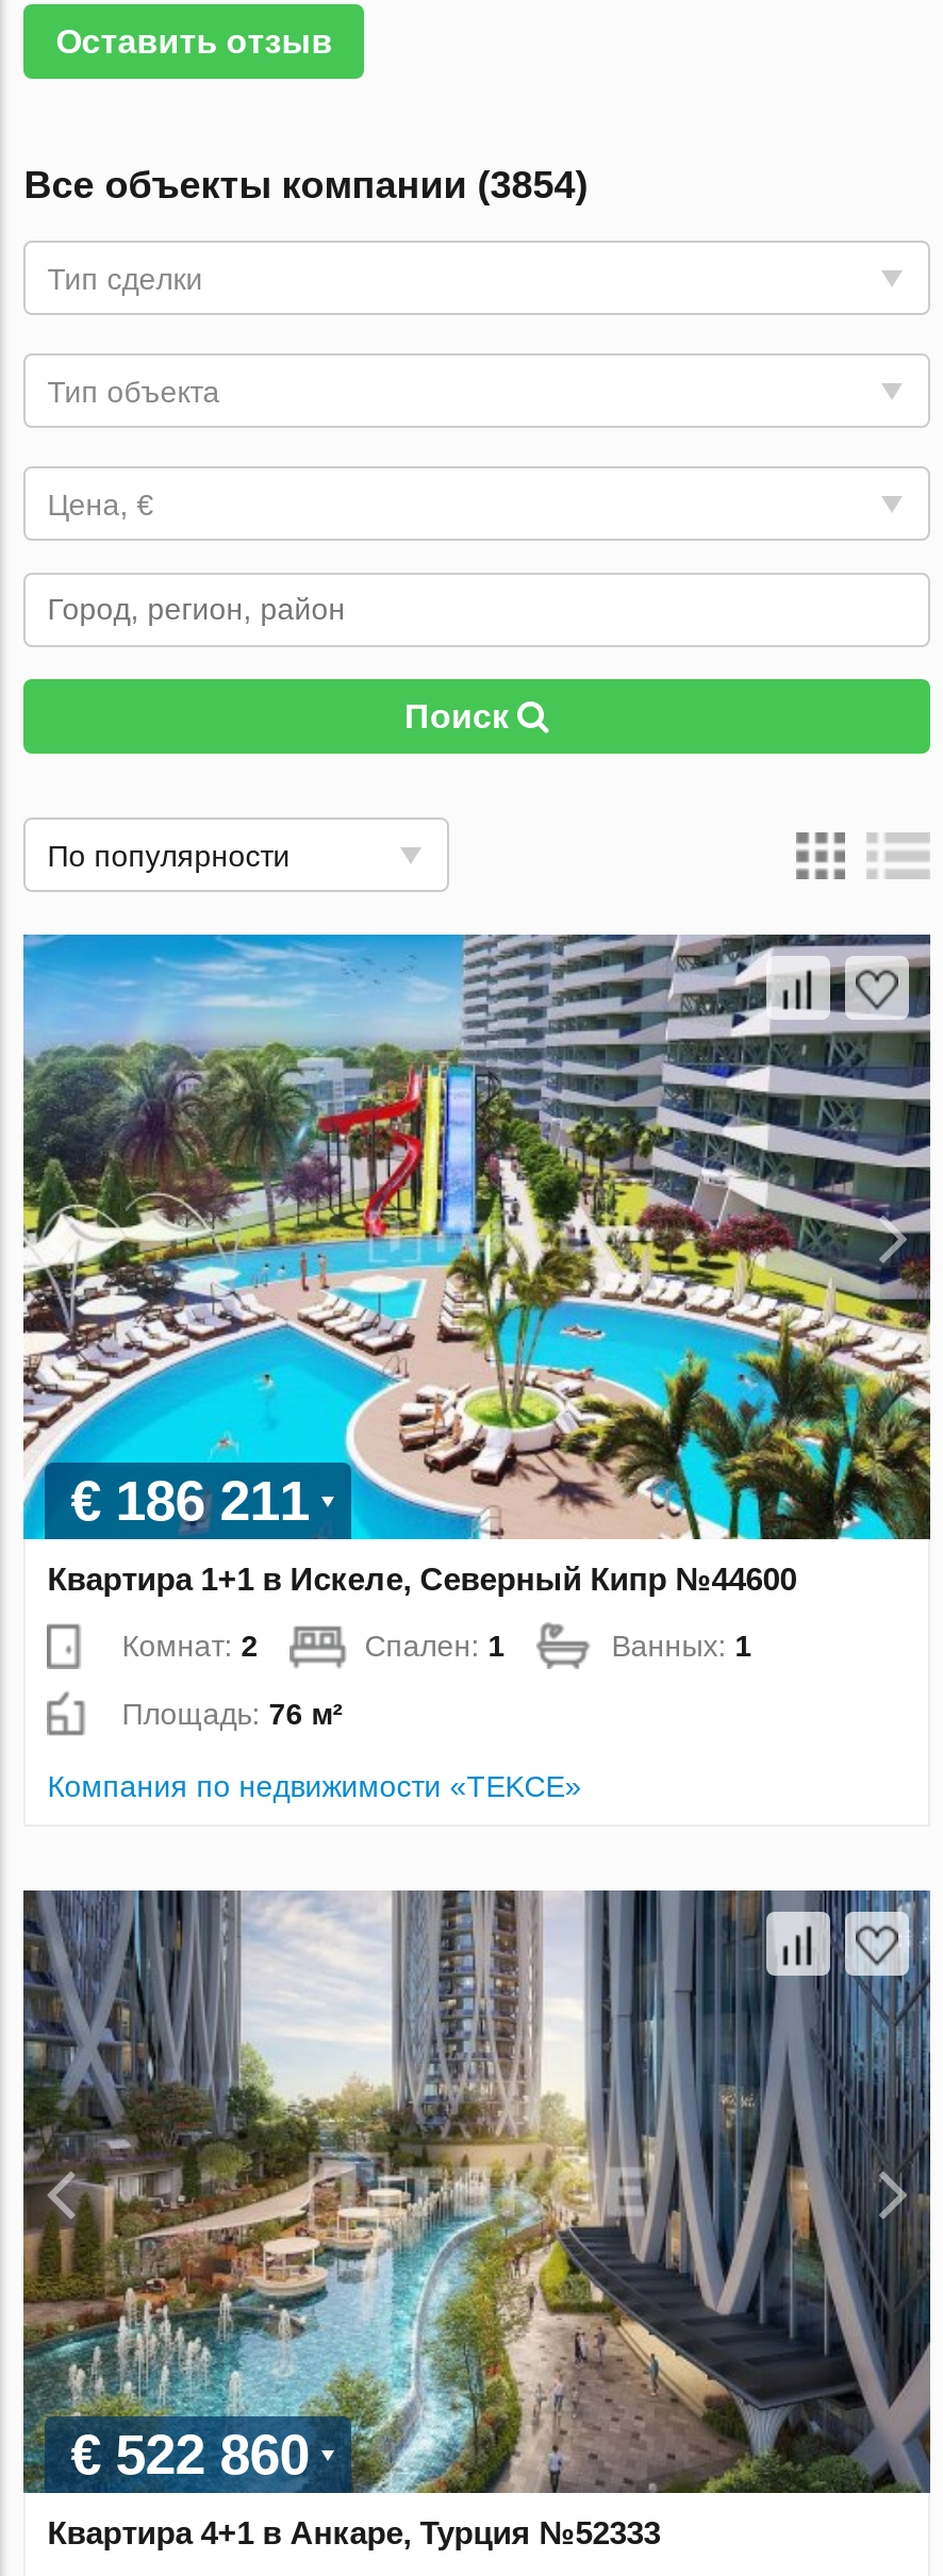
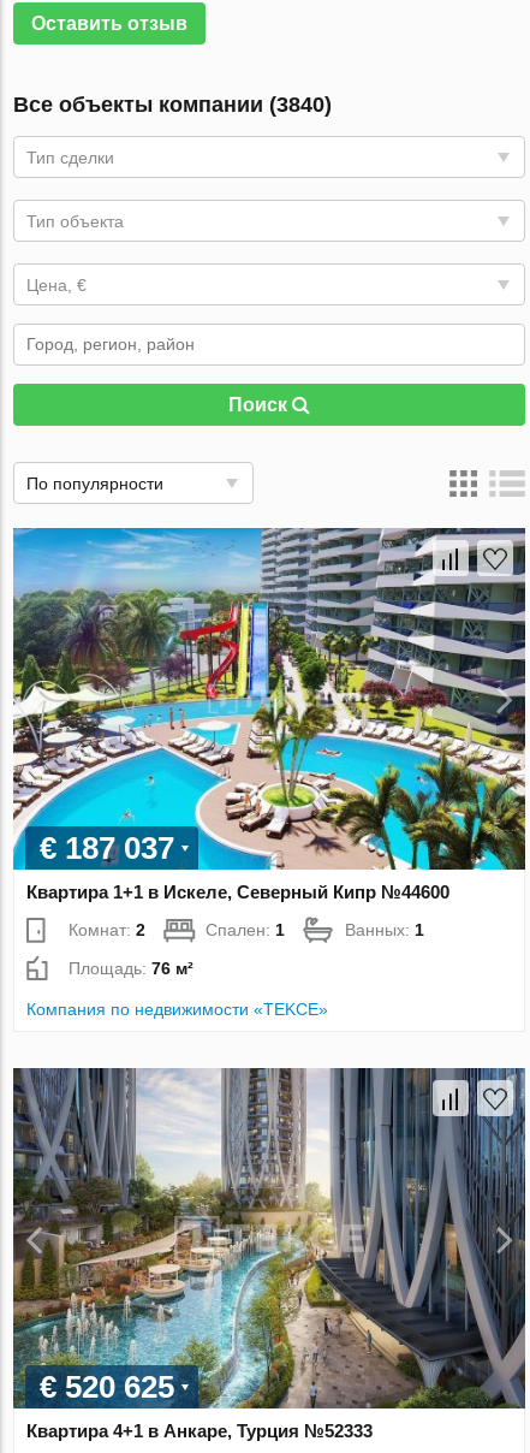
- Все объекты компании (3854)
+ Все объекты компании (3840)

- € 186 211
+ € 187 037

- € 522 860
+ € 520 625
